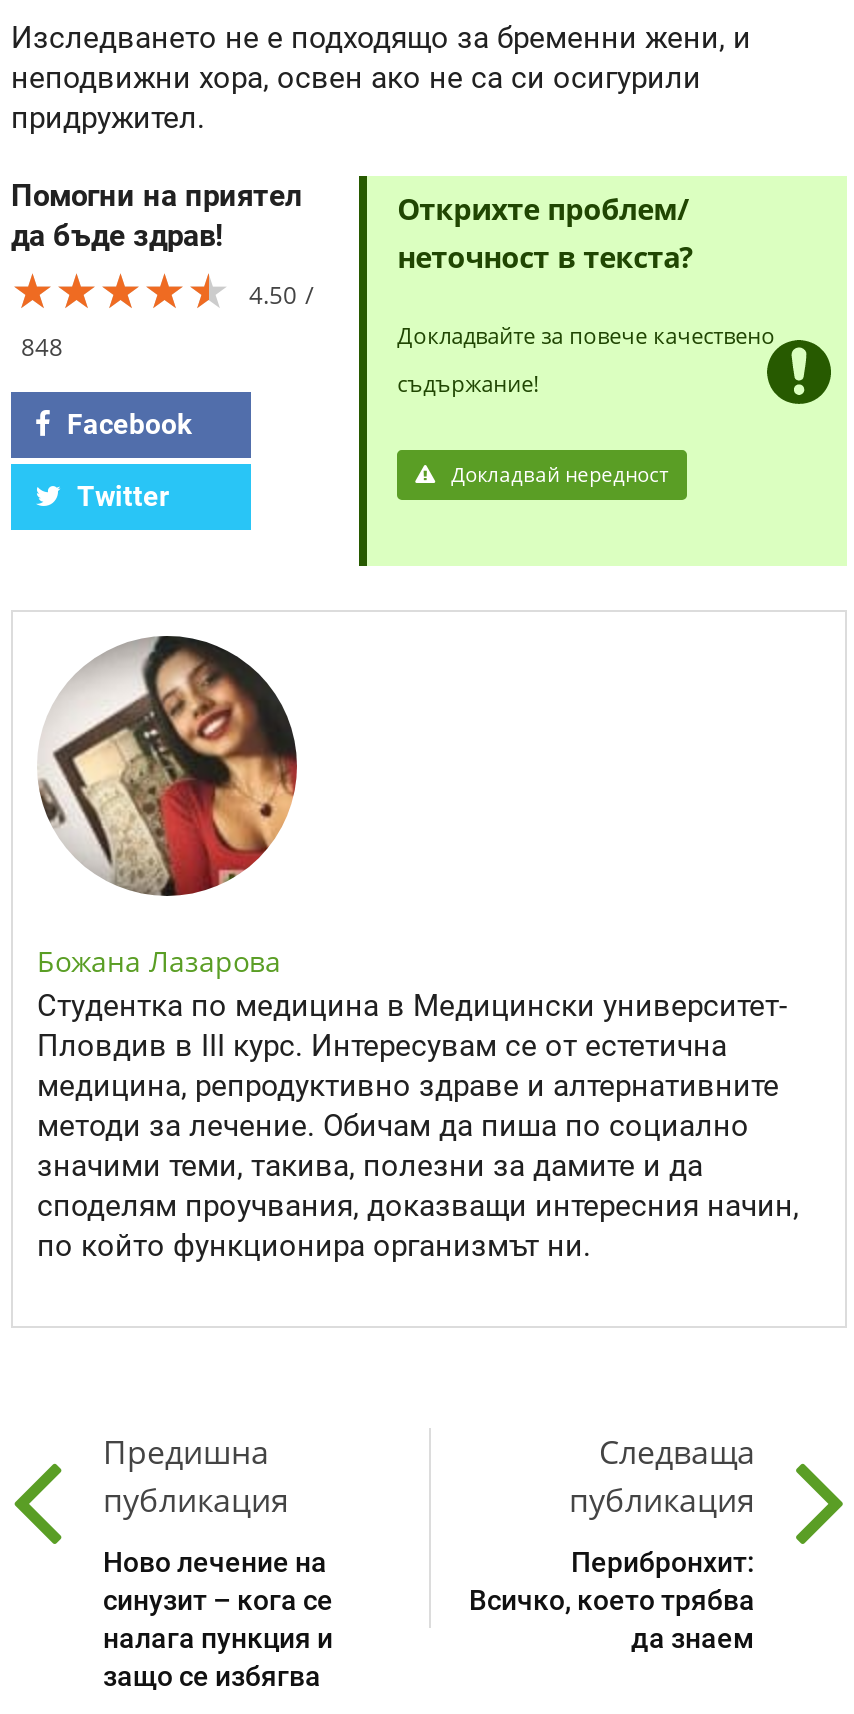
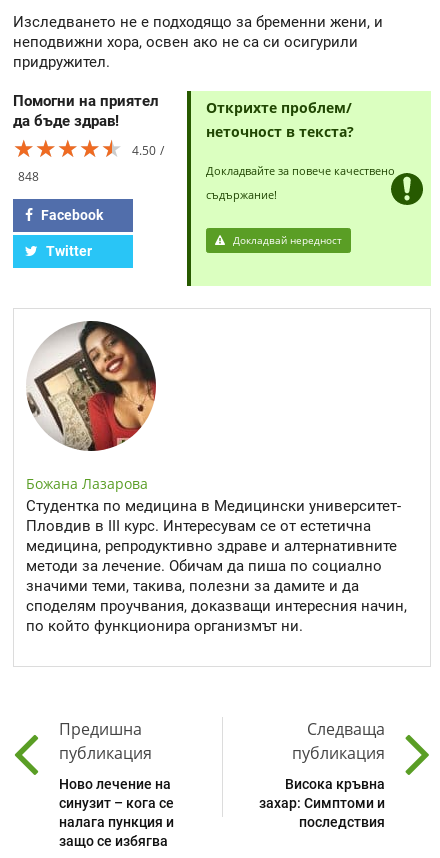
- Перибронхит:
- Всичко, което трябва
- да знаем
+ Висока кръвна
+ захар: Симптоми и
+ последствия
